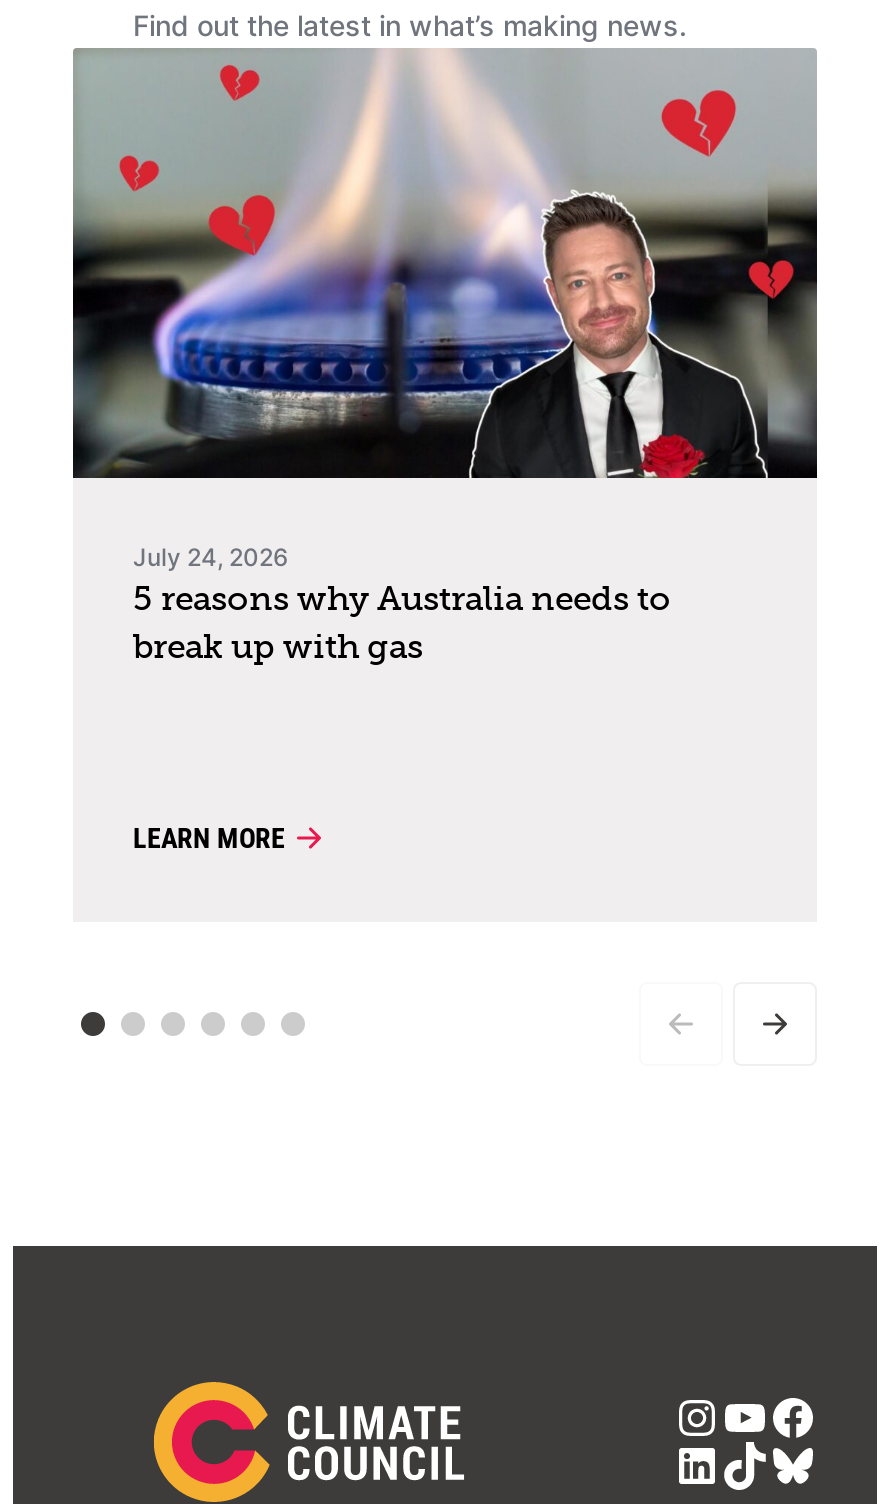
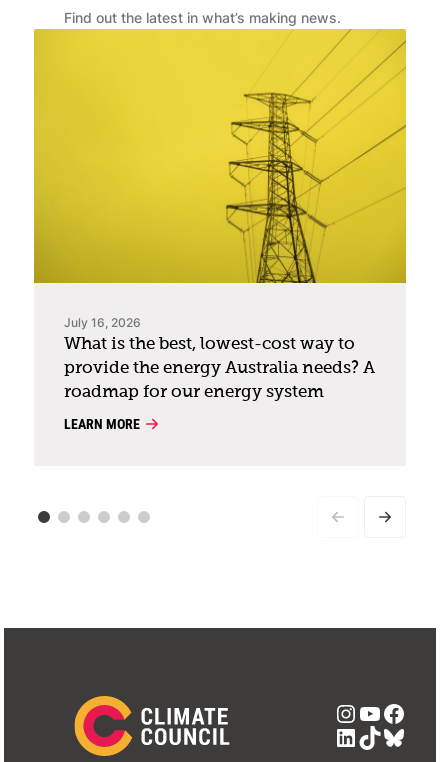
- [image]
- July 24, 2026
- 5 reasons why Australia needs to
- break up with gas
+ [image]
+ July 16, 2026
+ What is the best, lowest-cost way to
+ provide the energy Australia needs? A
+ roadmap for our energy system
